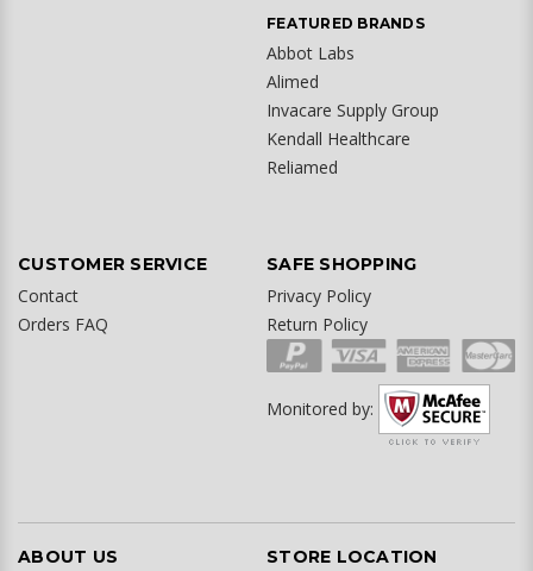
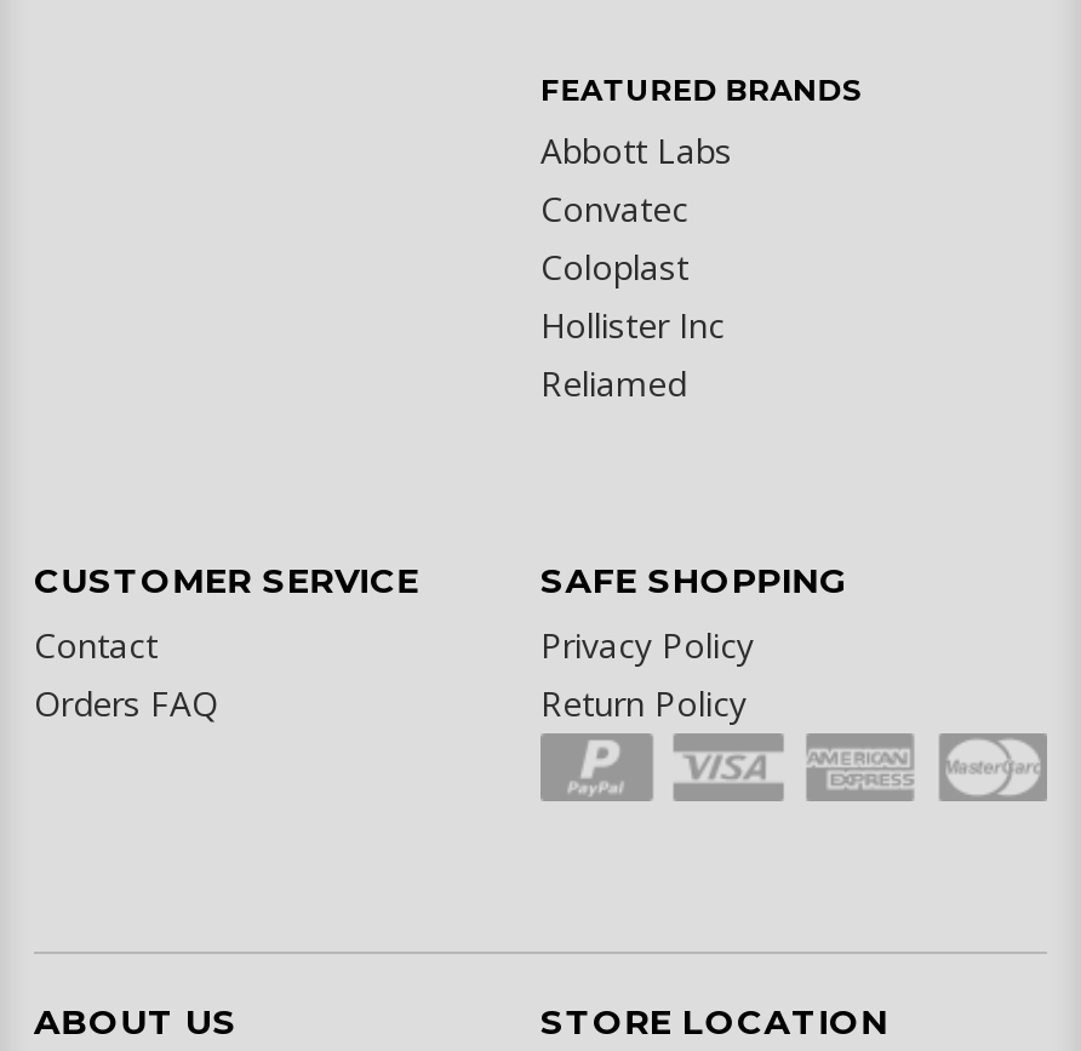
- Abbot Labs
- Alimed
- Invacare Supply Group
- Kendall Healthcare
+ Abbott Labs
+ Convatec
+ Coloplast
+ Hollister Inc

- [image]
- Monitored by:
